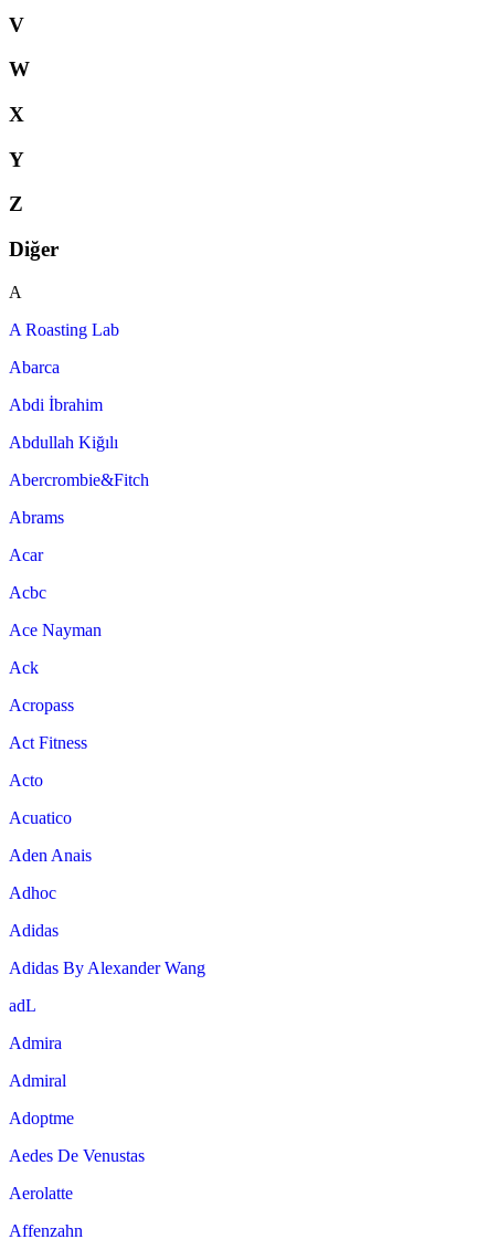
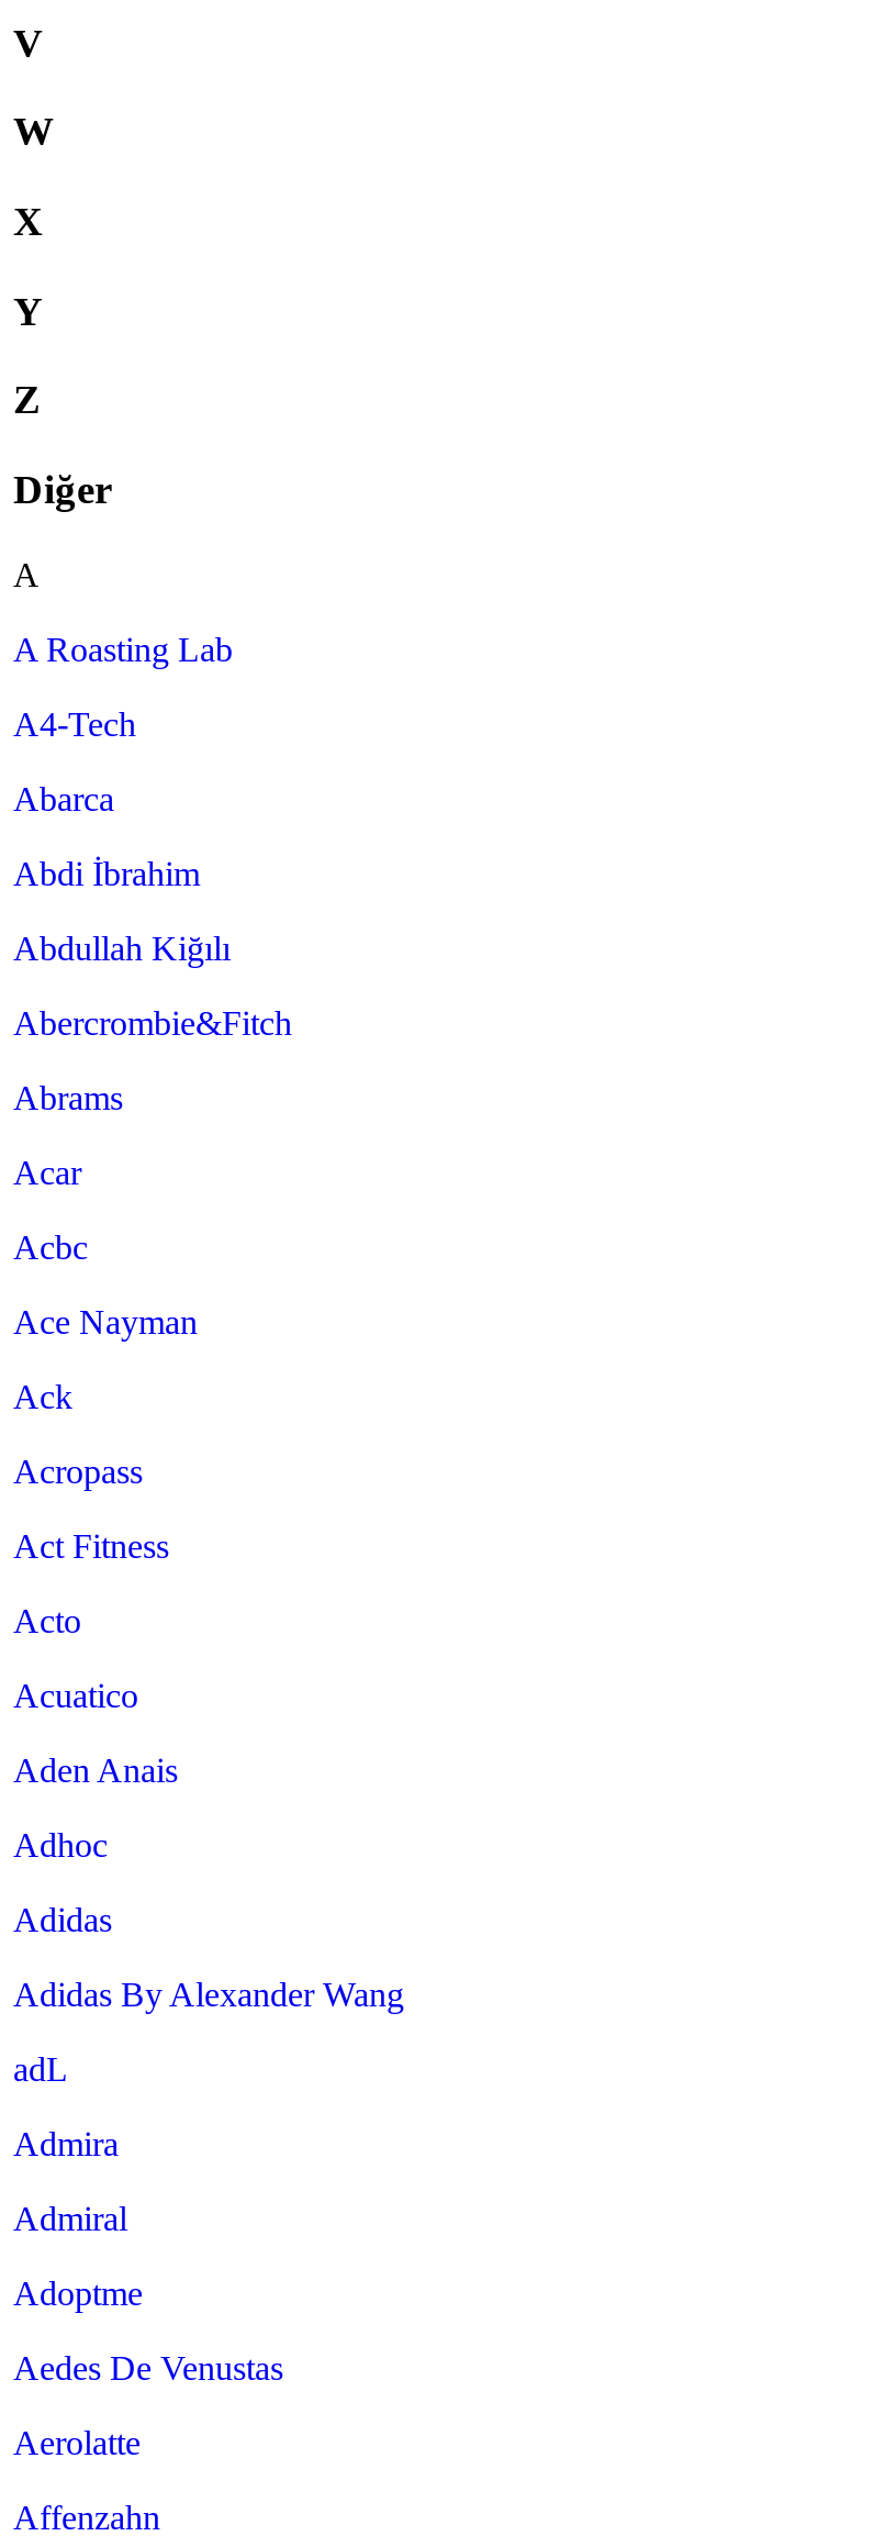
+ A4-Tech
